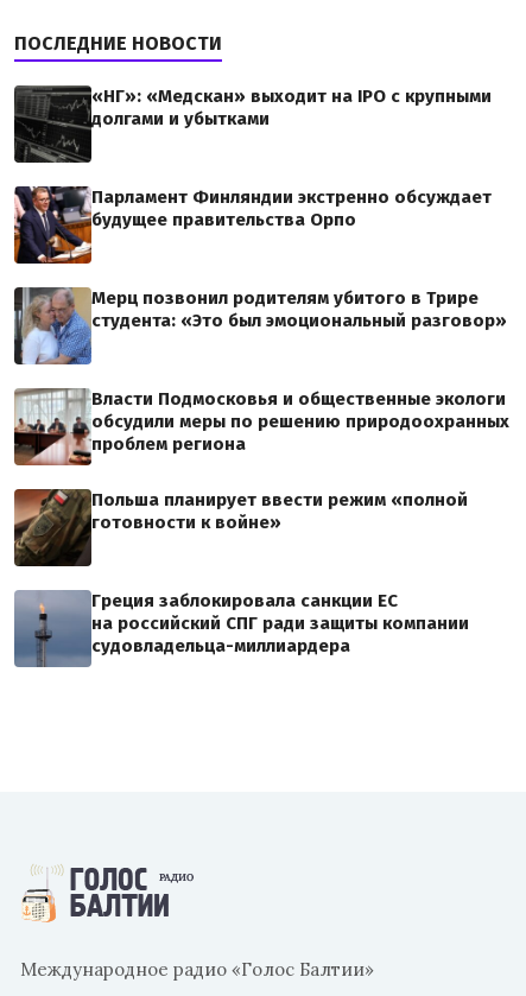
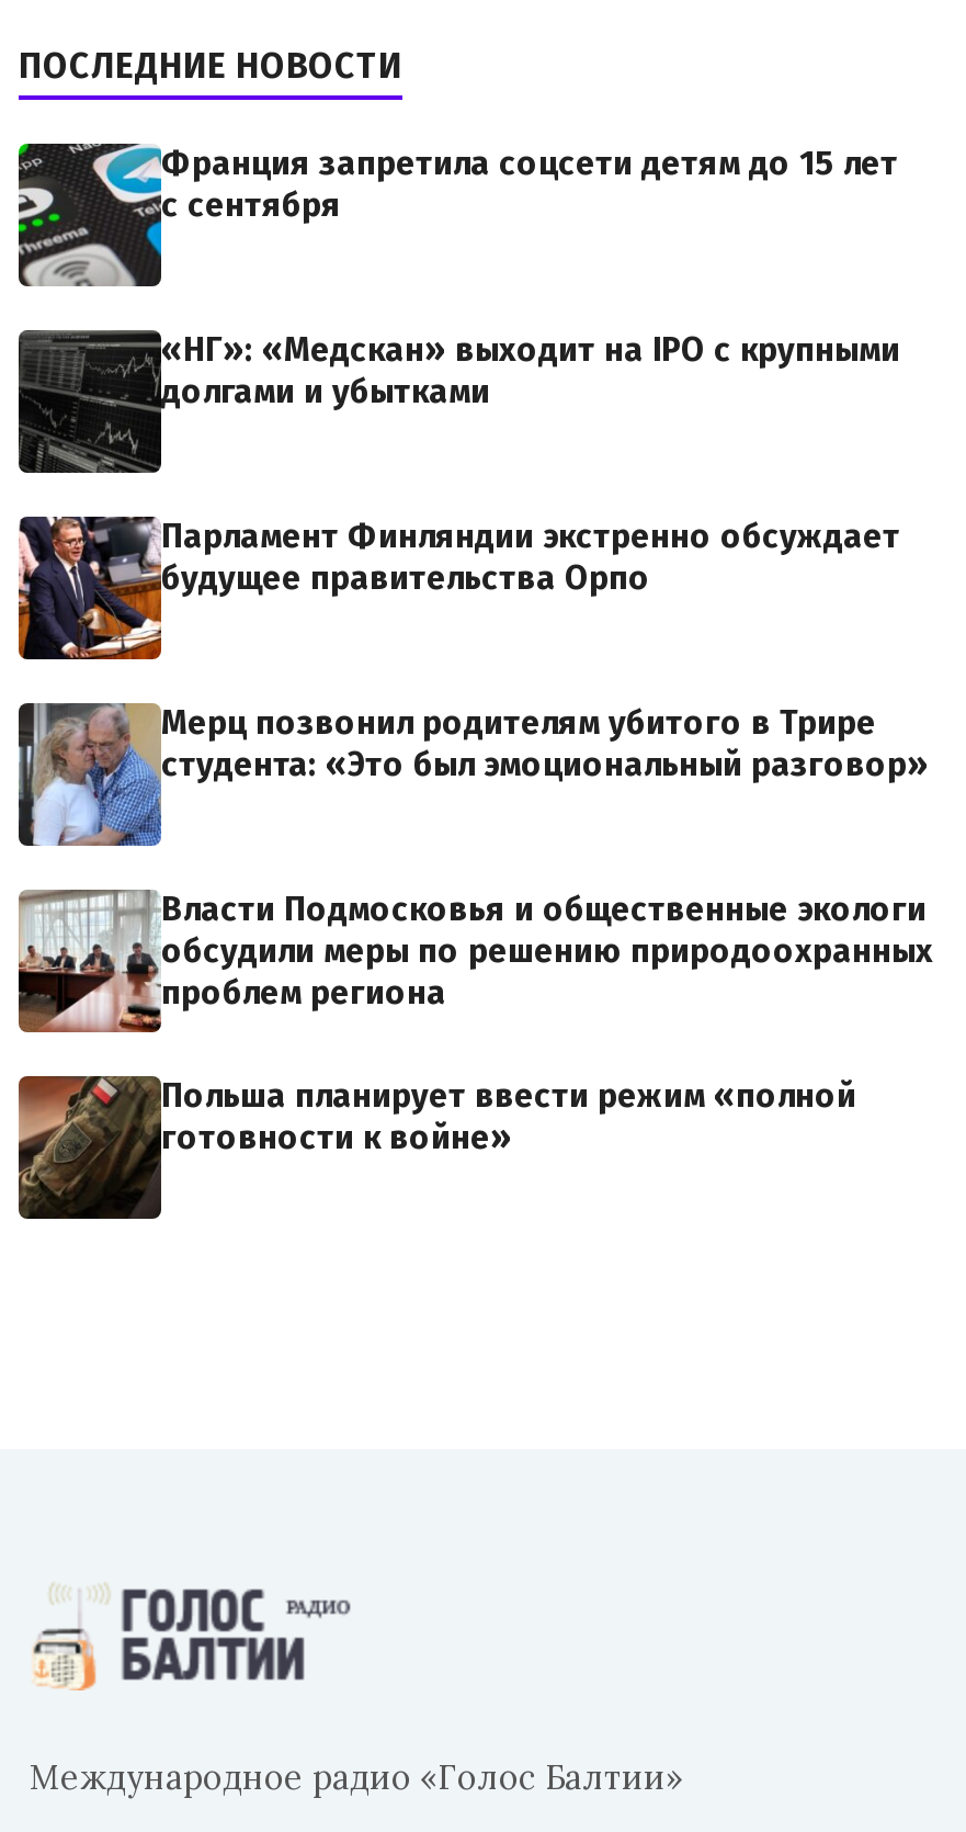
+ [image]
+ Франция запретила соцсети детям до 15 лет
+ с сентября

moved down: [image] | «НГ»: «Медскан» выходит на IPO с крупными | долгами и убытками | ... | Польша планирует ввести режим «полной | готовности к войне»

- [image]
- Греция заблокировала санкции ЕС
- на российский СПГ ради защиты компании
- судовладельца-миллиардера
